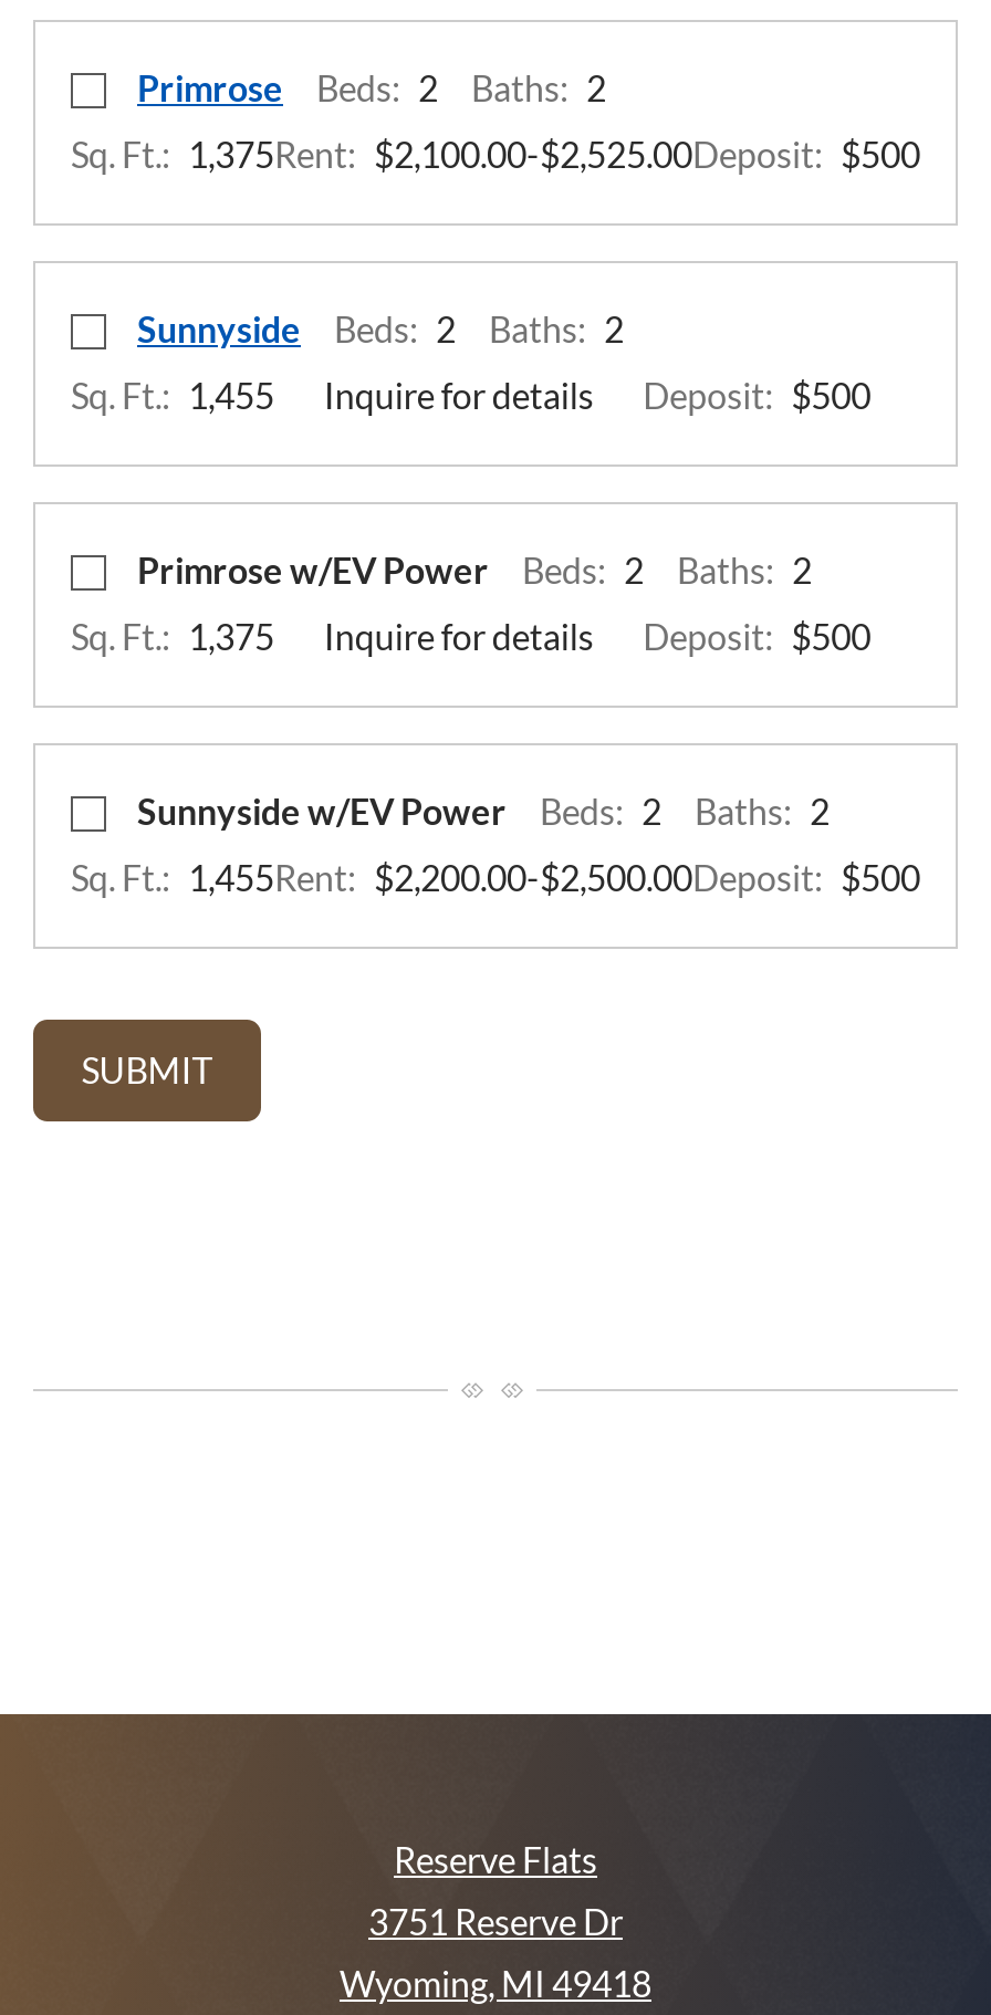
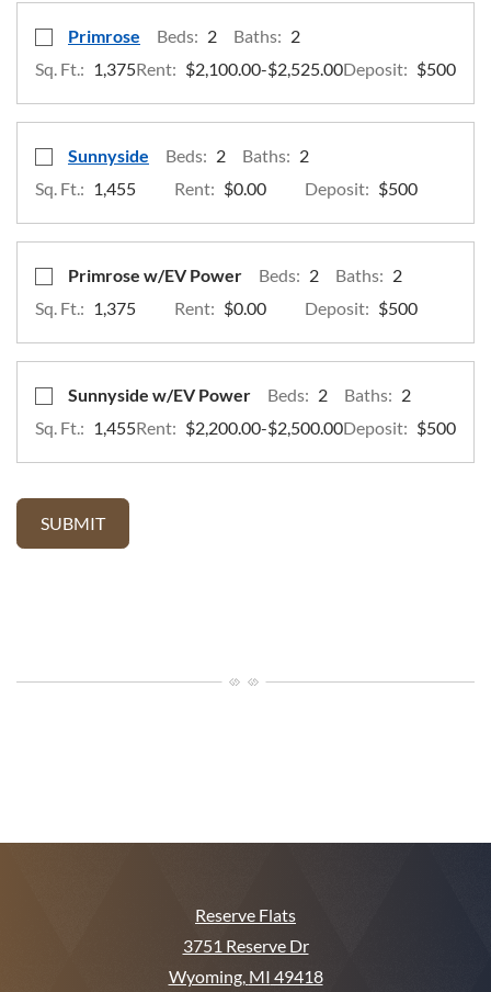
- Inquire for details
+ Rent: $0.00

- Inquire for details
+ Rent: $0.00
